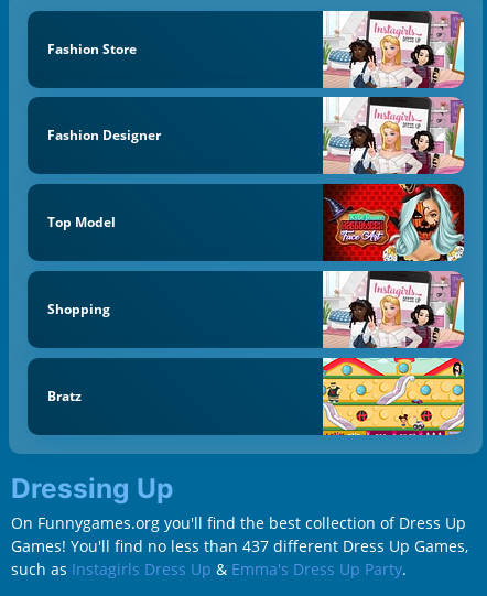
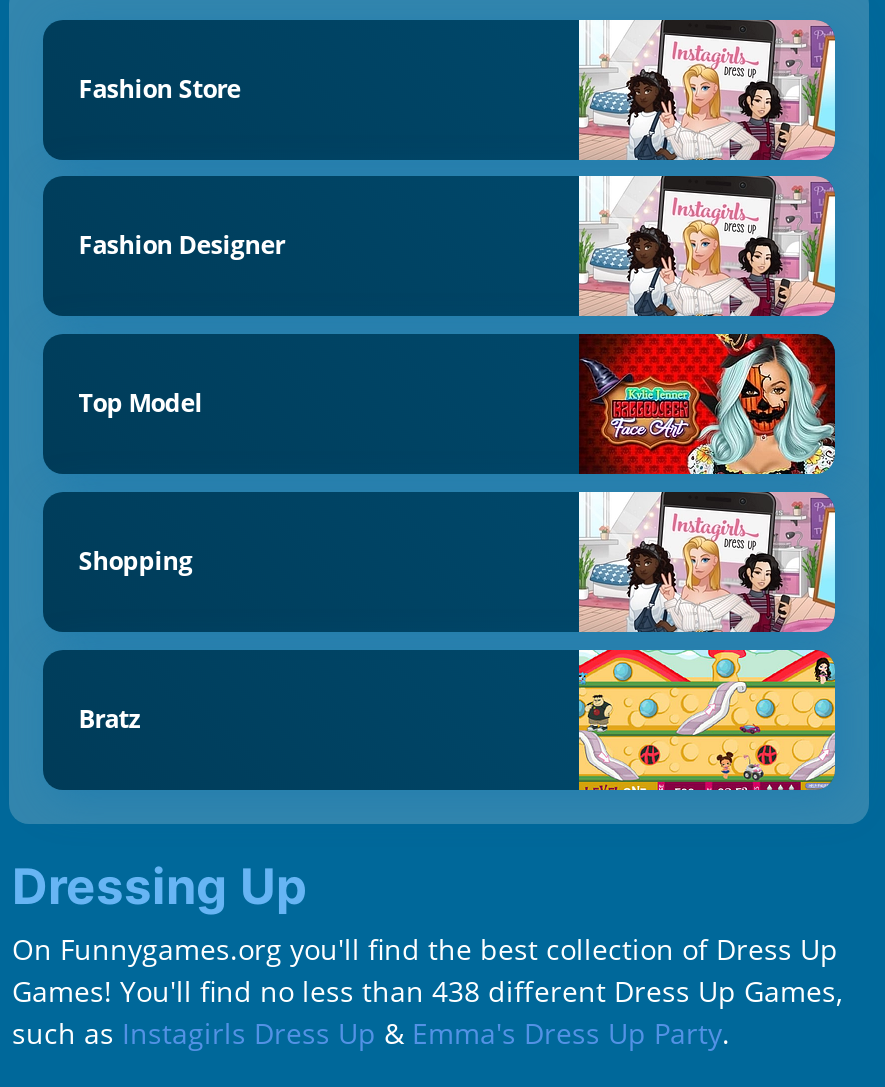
- Games! You'll find no less than 437 different Dress Up Games,
+ Games! You'll find no less than 438 different Dress Up Games,
